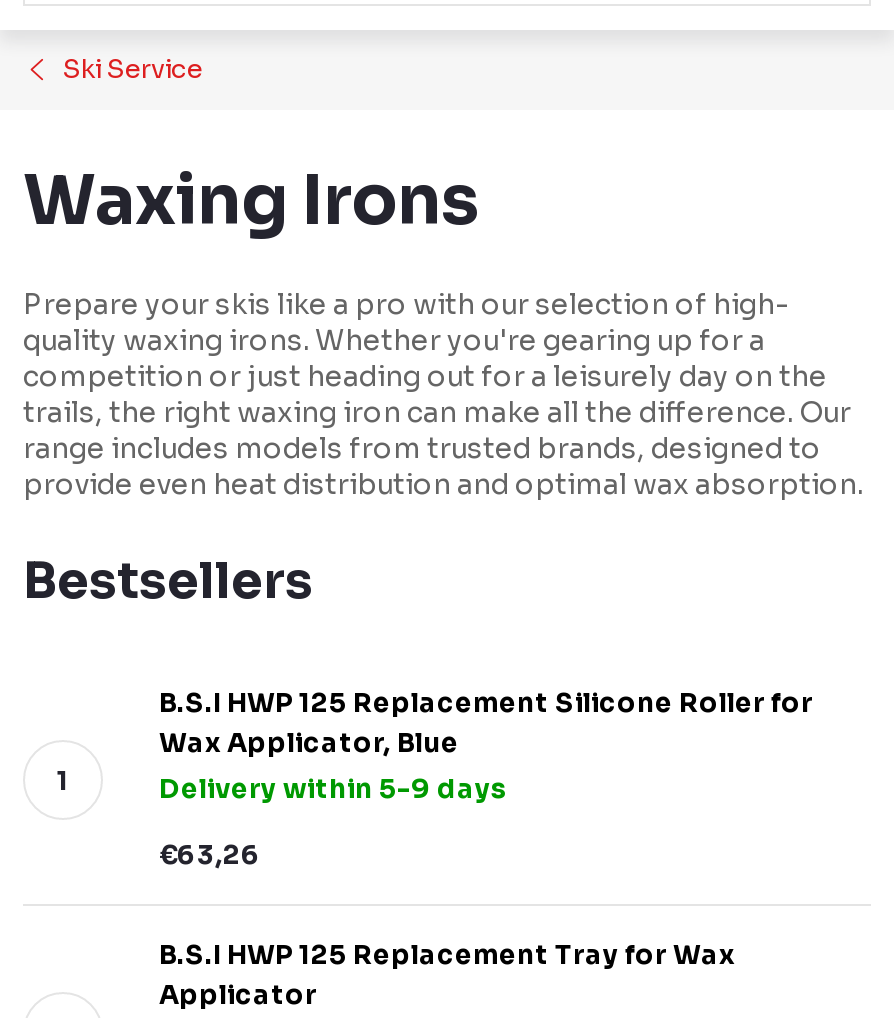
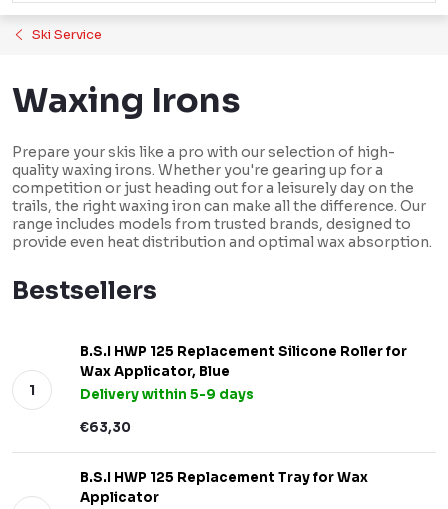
- €63,26
+ €63,30
